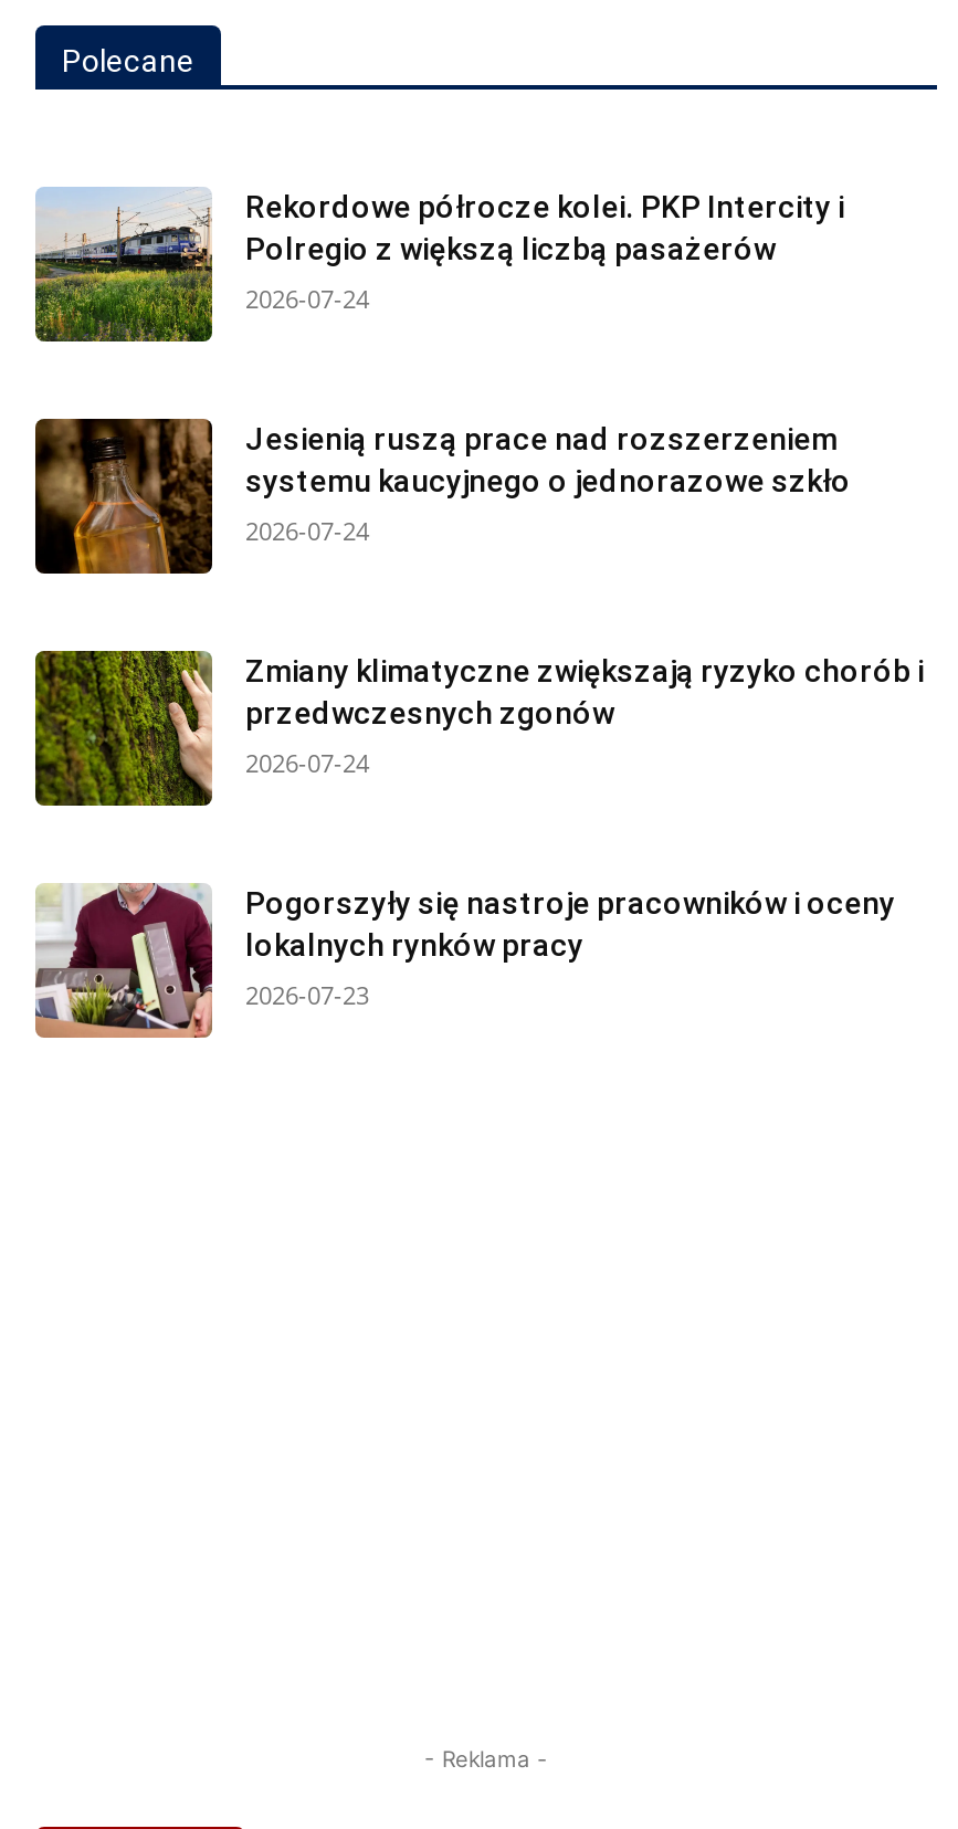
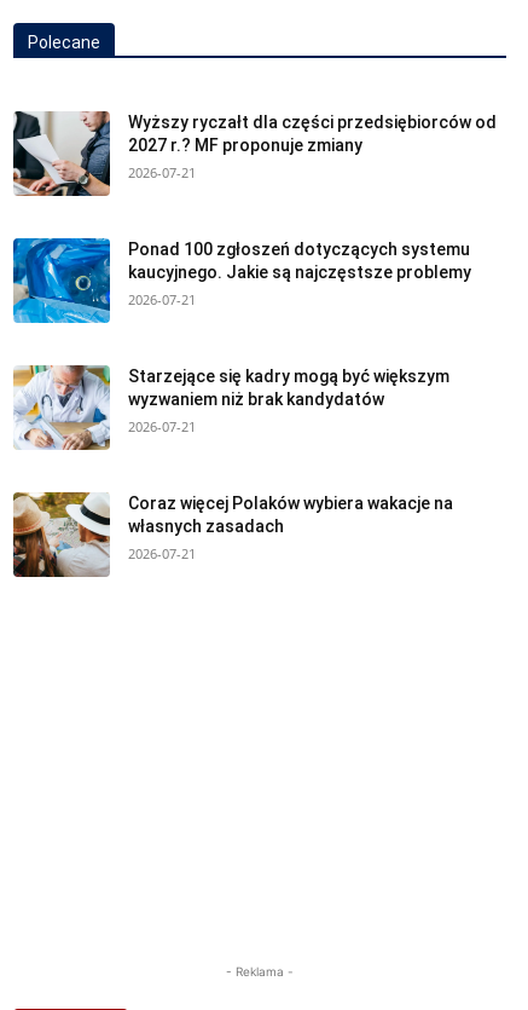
- [image]
- Rekordowe półrocze kolei. PKP Intercity i
- Polregio z większą liczbą pasażerów
- 2026-07-24
+ [image]
+ Wyższy ryczałt dla części przedsiębiorców od
+ 2027 r.? MF proponuje zmiany
+ 2026-07-21

- [image]
- Jesienią ruszą prace nad rozszerzeniem
- systemu kaucyjnego o jednorazowe szkło
- 2026-07-24
+ [image]
+ Ponad 100 zgłoszeń dotyczących systemu
+ kaucyjnego. Jakie są najczęstsze problemy
+ 2026-07-21

- [image]
- Zmiany klimatyczne zwiększają ryzyko chorób i
- przedwczesnych zgonów
- 2026-07-24
+ [image]
+ Starzejące się kadry mogą być większym
+ wyzwaniem niż brak kandydatów
+ 2026-07-21

- [image]
- Pogorszyły się nastroje pracowników i oceny
- lokalnych rynków pracy
- 2026-07-23
+ [image]
+ Coraz więcej Polaków wybiera wakacje na
+ własnych zasadach
+ 2026-07-21
